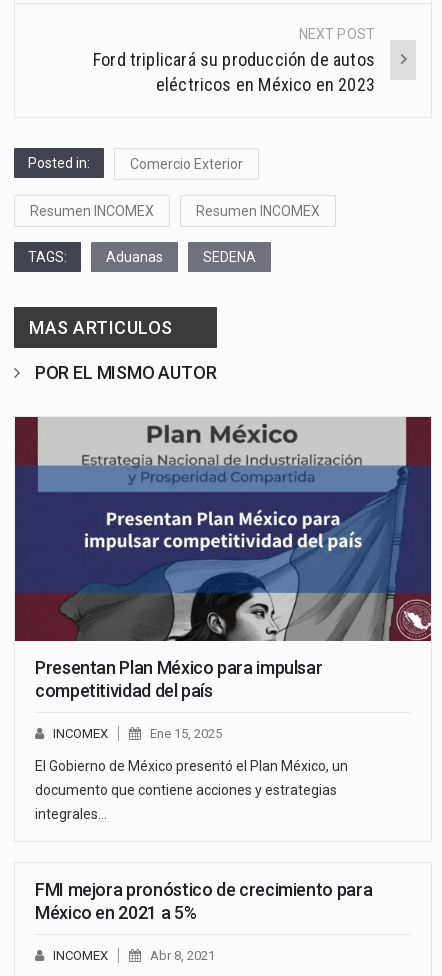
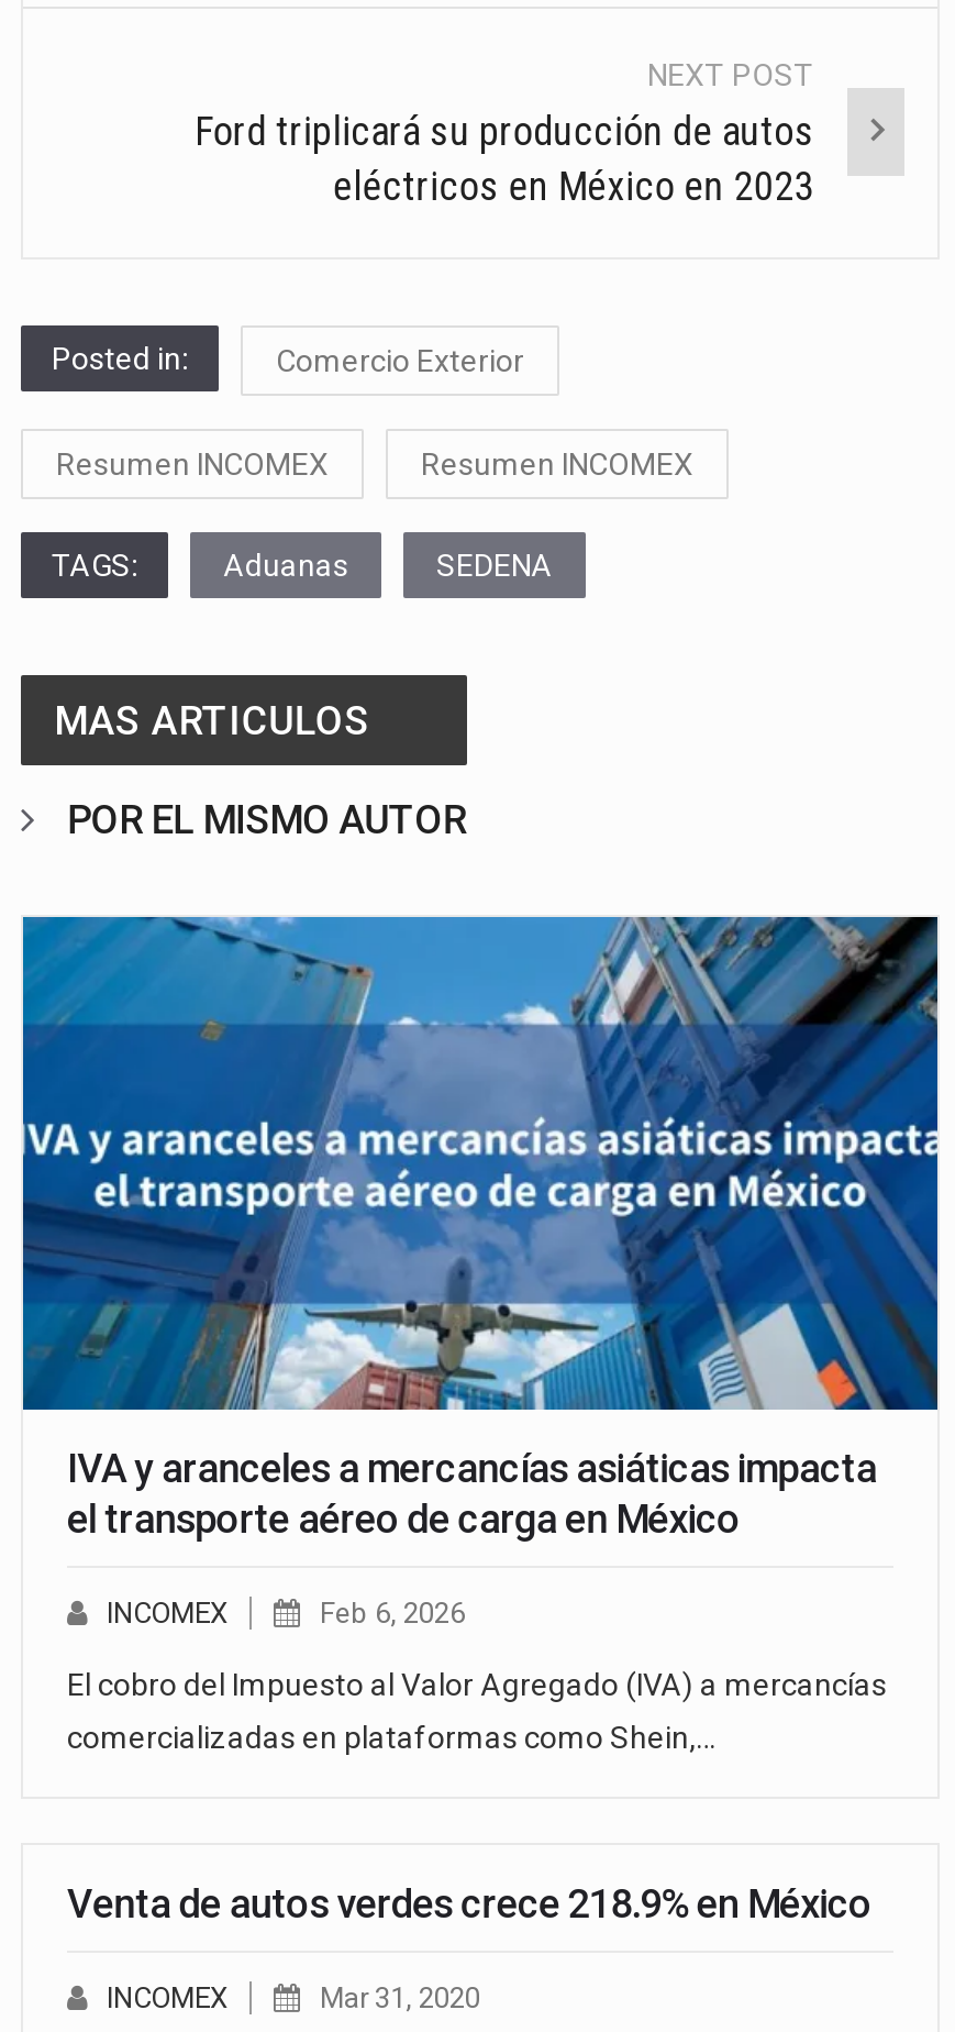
- [image]
- Presentan Plan México para impulsar
- competitividad del país
+ [image]
+ IVA y aranceles a mercancías asiáticas impacta
+ el transporte aéreo de carga en México

- Ene 15, 2025
- El Gobierno de México presentó el Plan México, un
- documento que contiene acciones y estrategias
- integrales…
+ Feb 6, 2026
+ El cobro del Impuesto al Valor Agregado (IVA) a mercancías
+ comercializadas en plataformas como Shein,…

- FMI mejora pronóstico de crecimiento para
- México en 2021 a 5%
+ Venta de autos verdes crece 218.9% en México

- Abr 8, 2021
+ Mar 31, 2020
